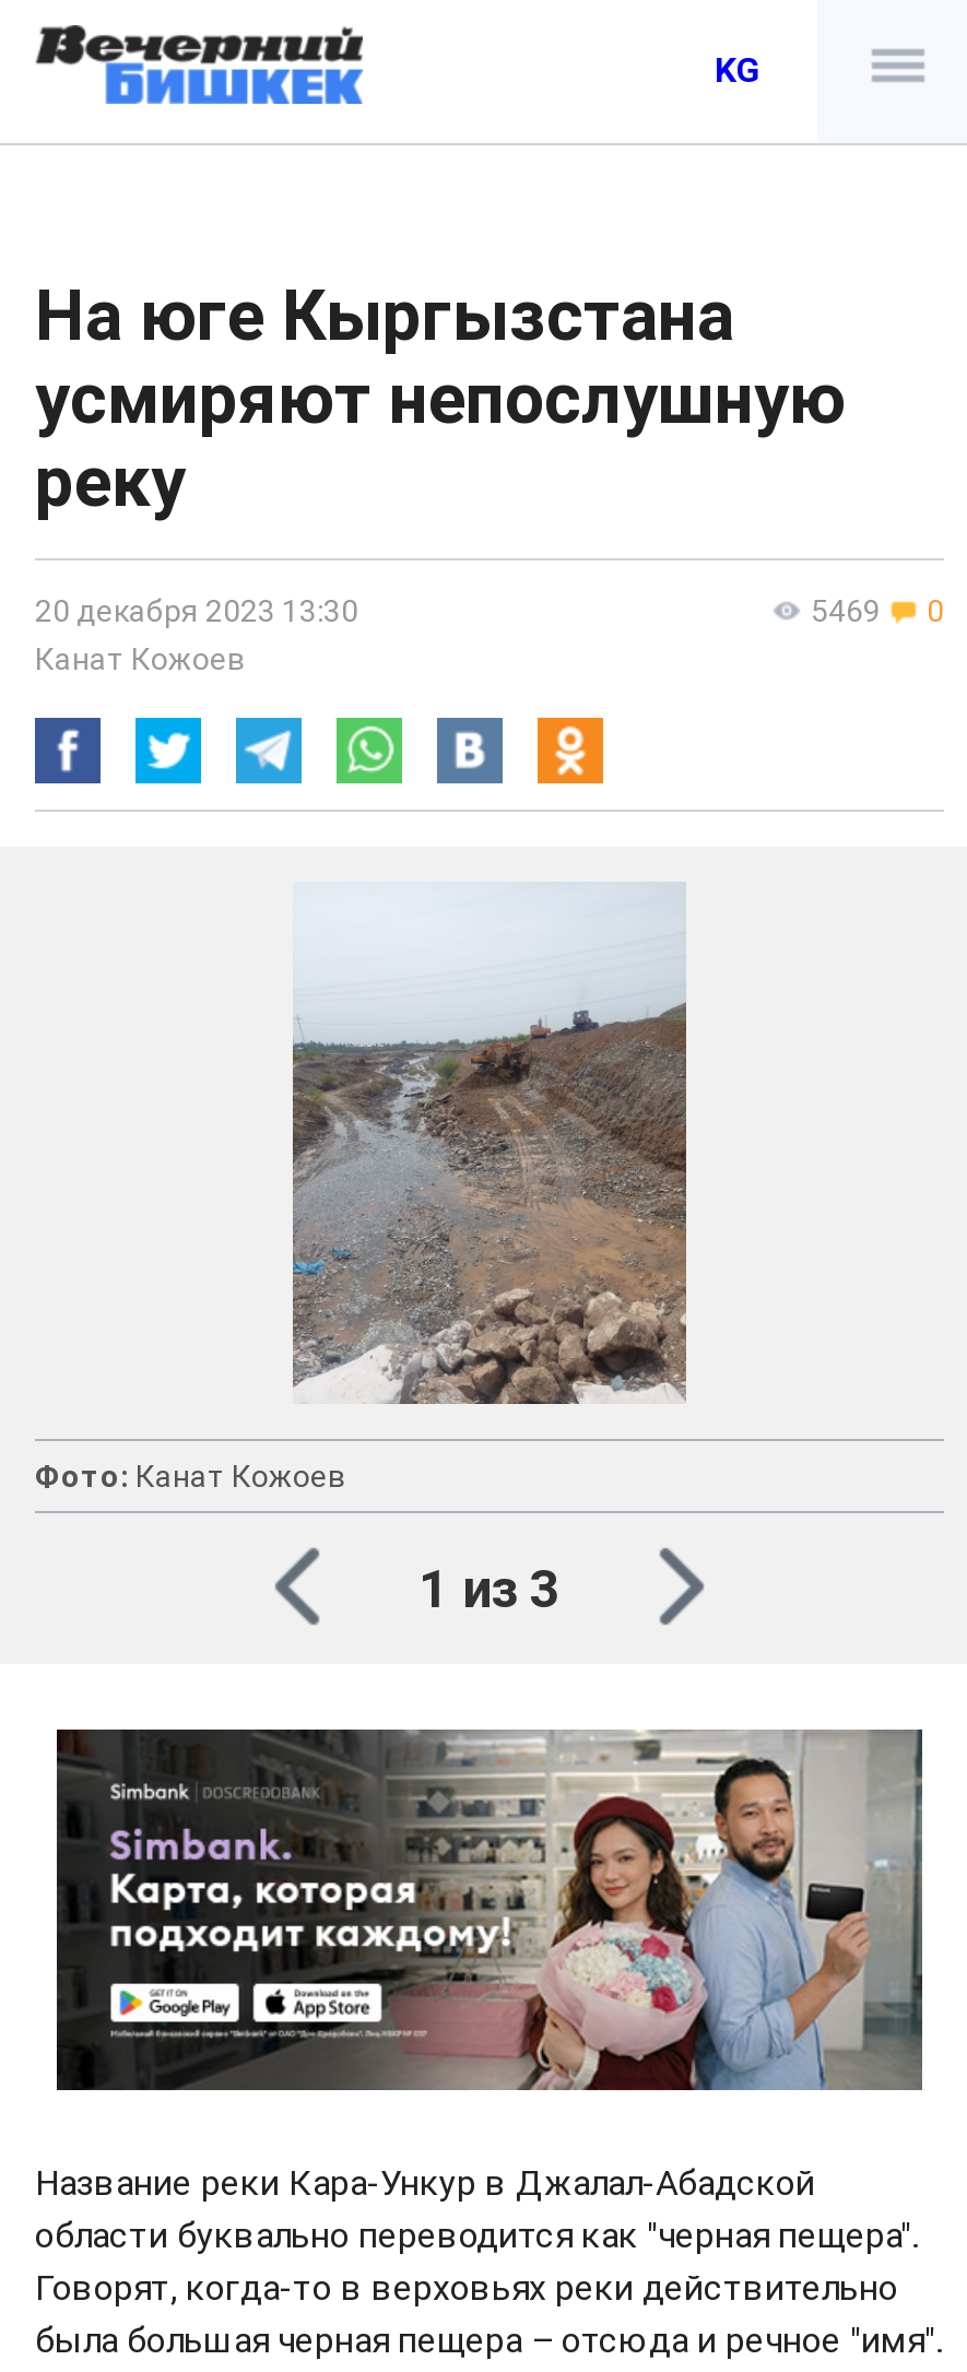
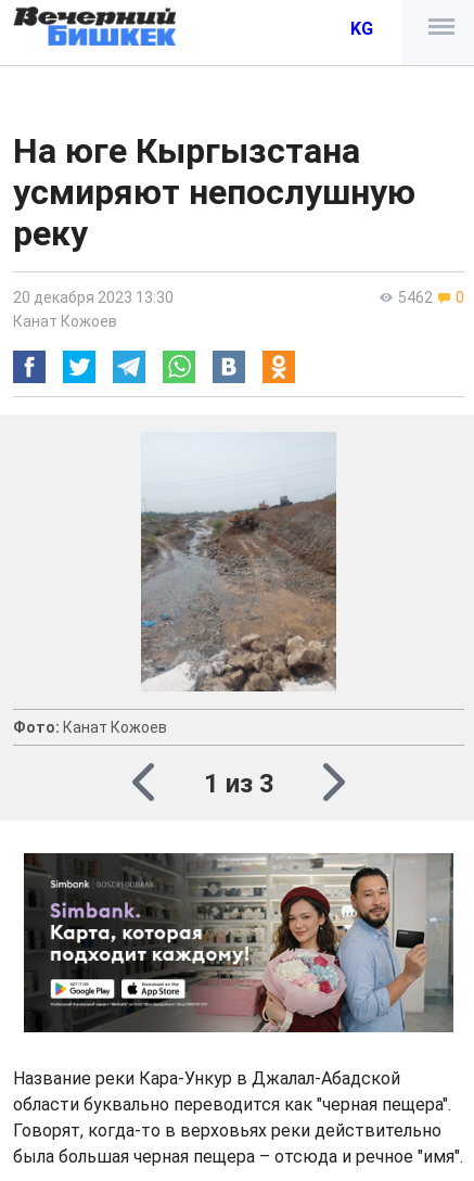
- 5469 0
+ 5462 0
